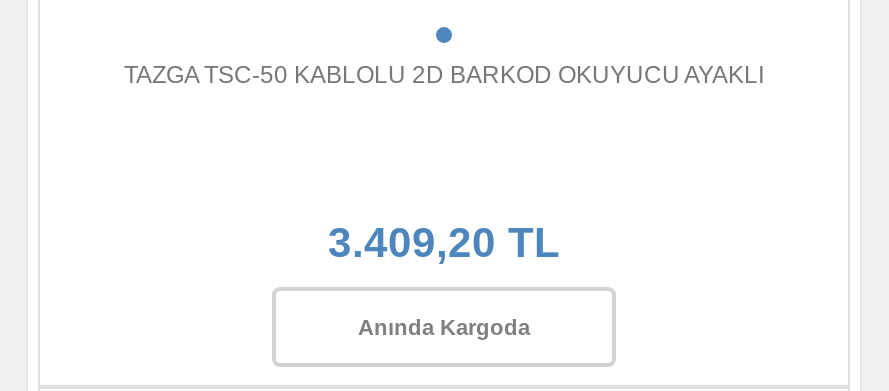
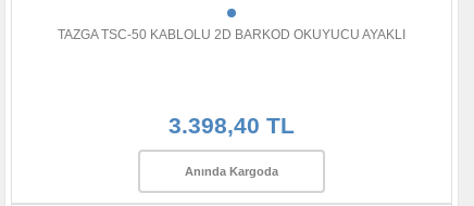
- 3.409,20 TL
+ 3.398,40 TL
